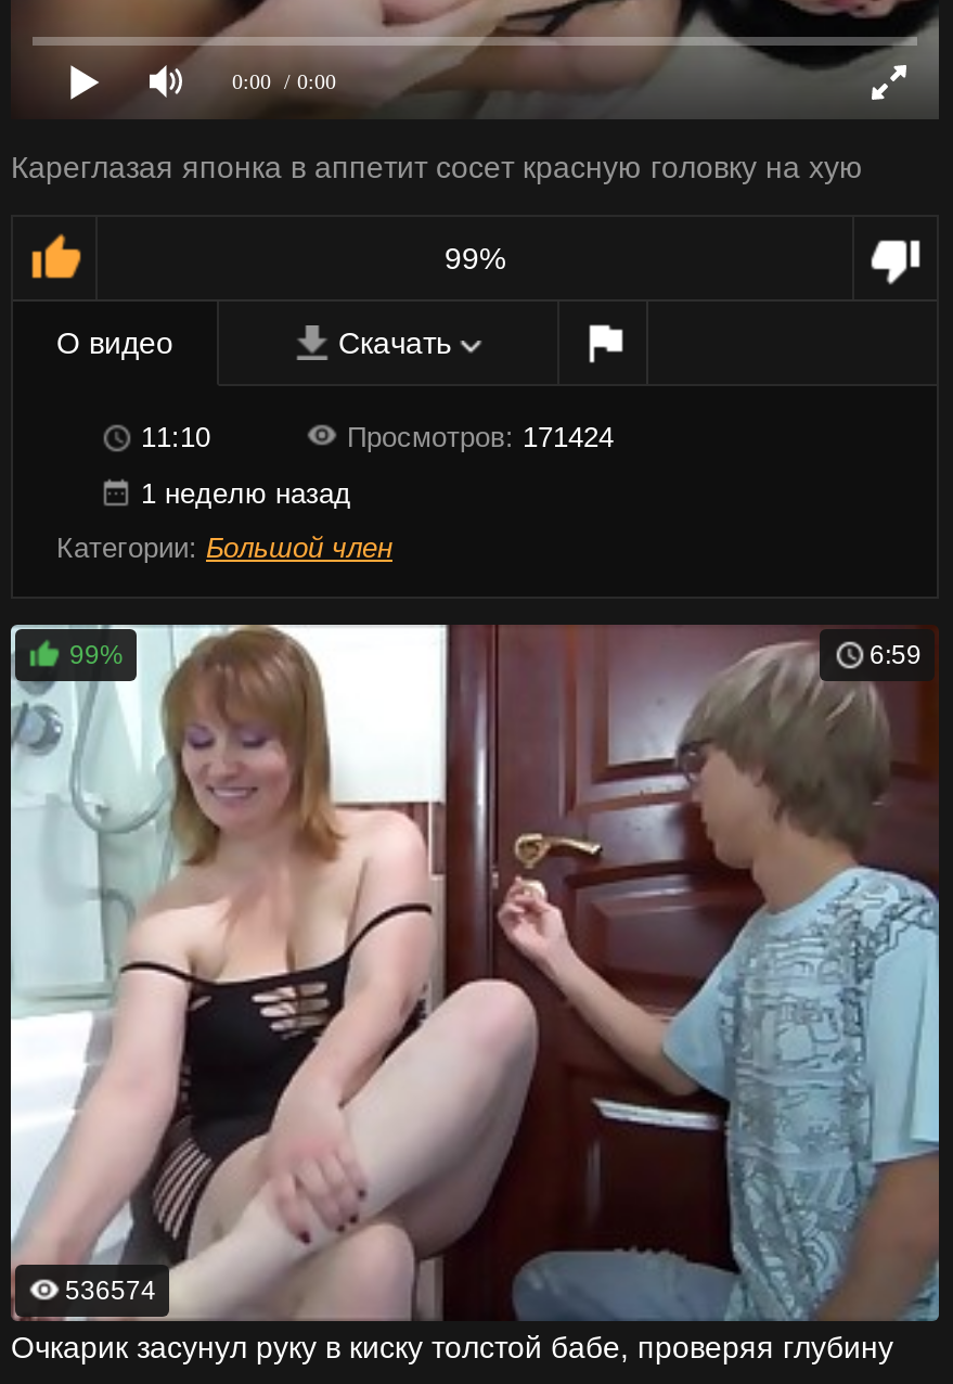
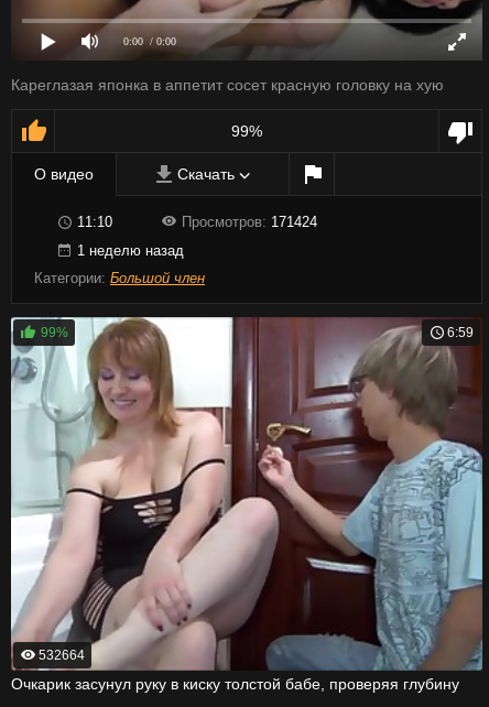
- 536574
+ 532664
